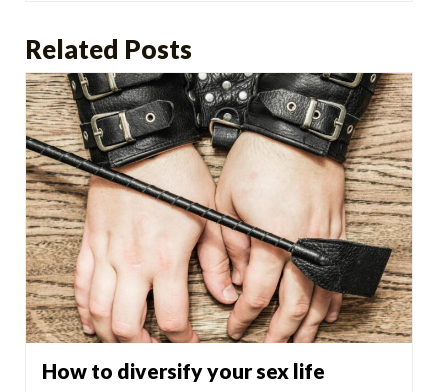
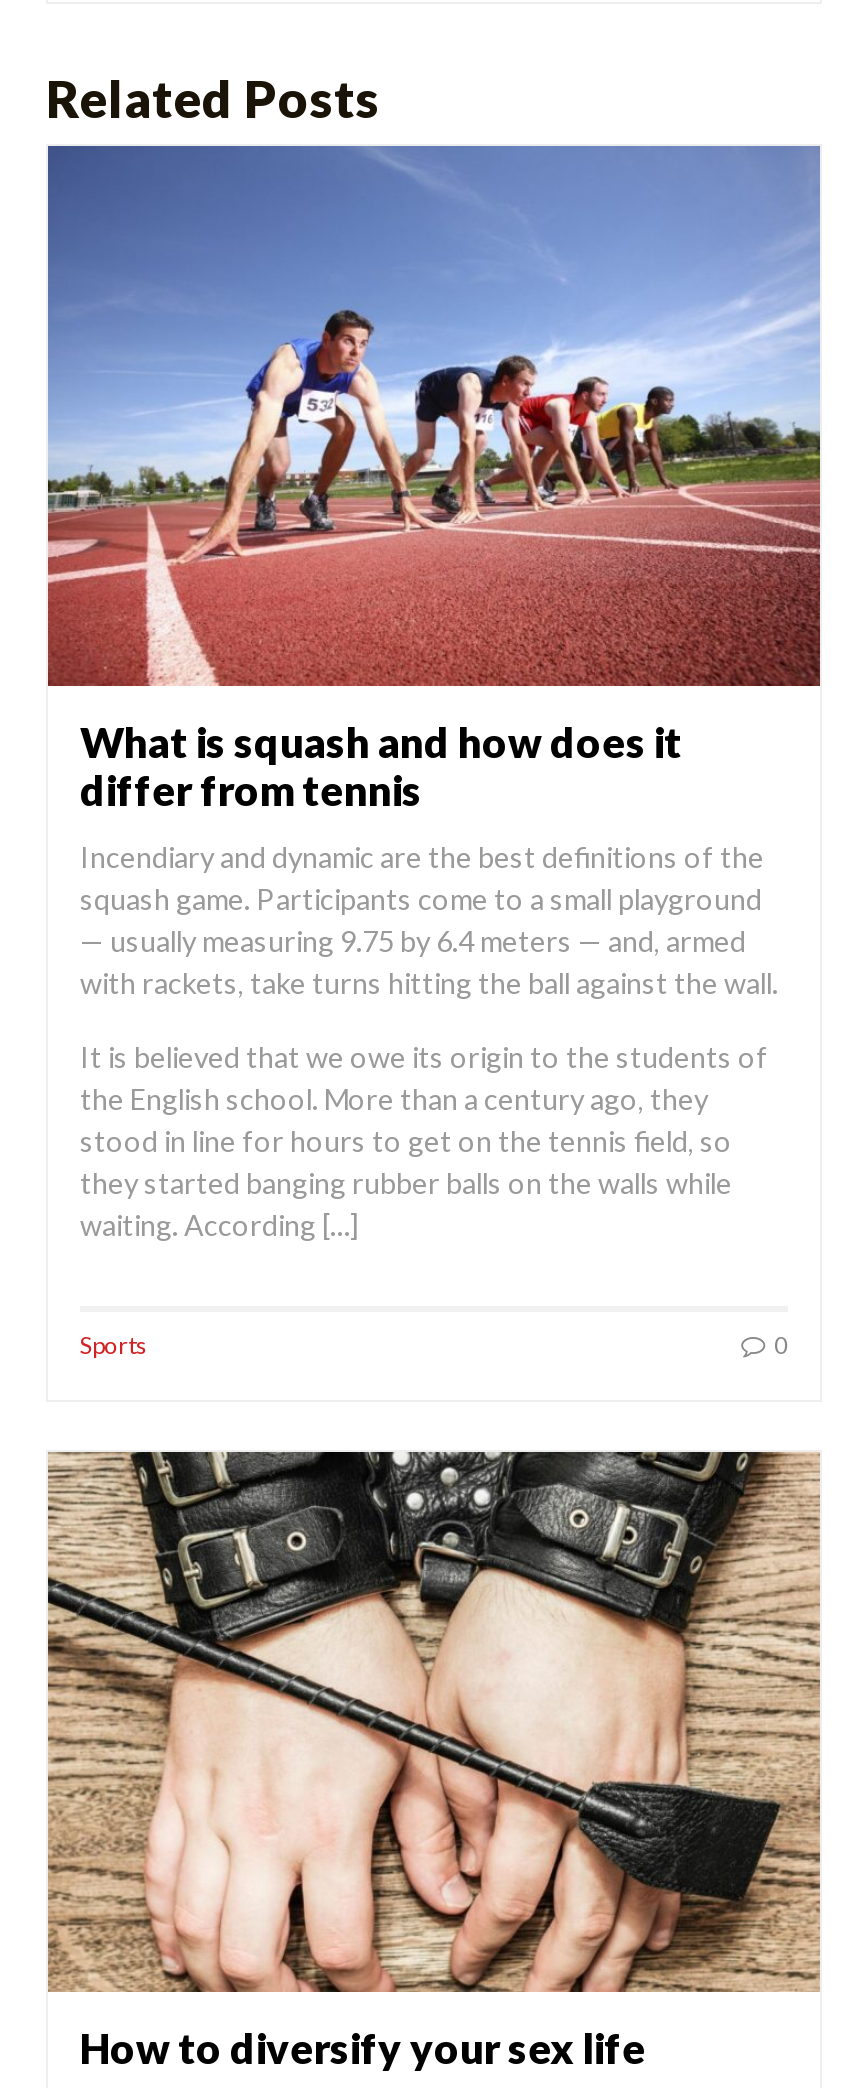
+ [image]
+ What is squash and how does it
+ differ from tennis
+ Incendiary and dynamic are the best definitions of the
+ squash game. Participants come to a small playground
+ — usually measuring 9.75 by 6.4 meters — and, armed
+ with rackets, take turns hitting the ball against the wall.
+ It is believed that we owe its origin to the students of
+ the English school. More than a century ago, they
+ stood in line for hours to get on the tennis field, so
+ they started banging rubber balls on the walls while
+ waiting. According […]

+ Sports
+ 0
